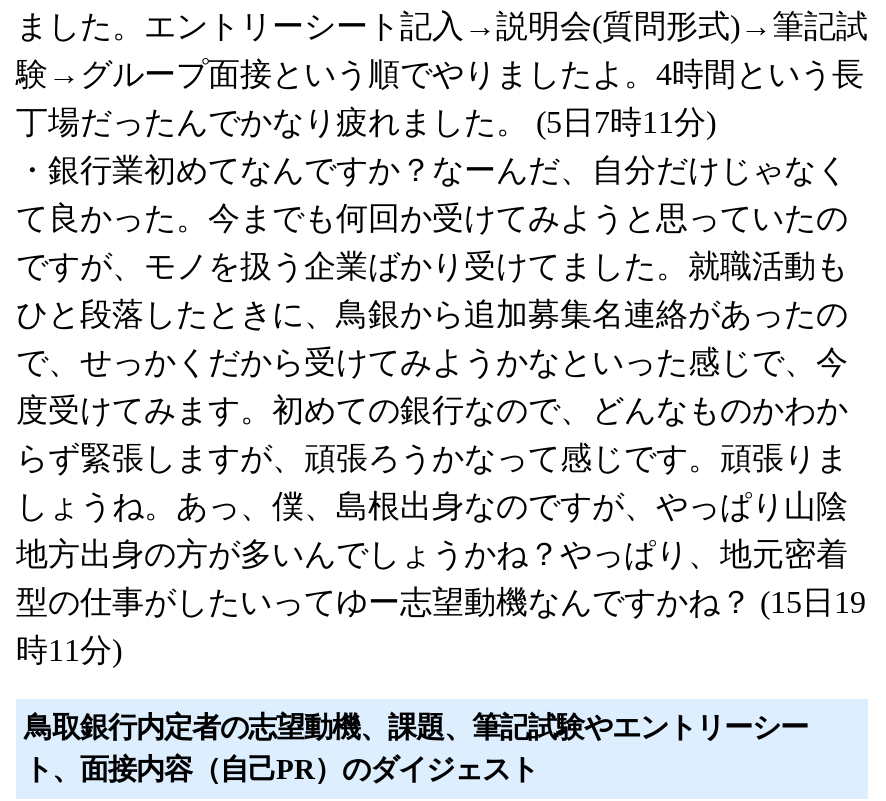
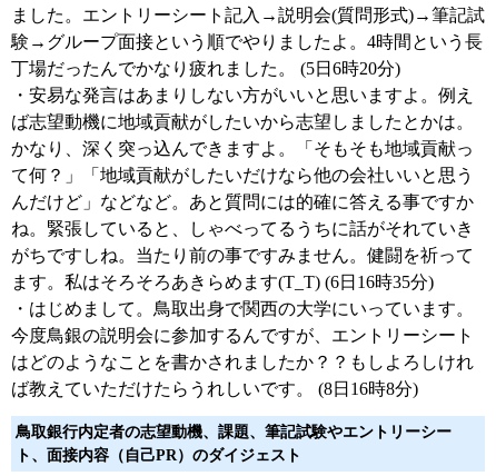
- 丁場だったんでかなり疲れました。 (5日7時11分)
- ・銀行業初めてなんですか？なーんだ、自分だけじゃなく
- て良かった。今までも何回か受けてみようと思っていたの
- ですが、モノを扱う企業ばかり受けてました。就職活動も
- ひと段落したときに、鳥銀から追加募集名連絡があったの
- で、せっかくだから受けてみようかなといった感じで、今
- 度受けてみます。初めての銀行なので、どんなものかわか
- らず緊張しますが、頑張ろうかなって感じです。頑張りま
- しょうね。あっ、僕、島根出身なのですが、やっぱり山陰
- 地方出身の方が多いんでしょうかね？やっぱり、地元密着
- 型の仕事がしたいってゆー志望動機なんですかね？ (15日19
- 時11分)
+ 丁場だったんでかなり疲れました。 (5日6時20分)
+ ・安易な発言はあまりしない方がいいと思いますよ。例え
+ ば志望動機に地域貢献がしたいから志望しましたとかは。
+ かなり、深く突っ込んできますよ。「そもそも地域貢献っ
+ て何？」「地域貢献がしたいだけなら他の会社いいと思う
+ んだけど」などなど。あと質問には的確に答える事ですか
+ ね。緊張していると、しゃべってるうちに話がそれていき
+ がちですしね。当たり前の事ですみません。健闘を祈って
+ ます。私はそろそろあきらめます(T_T) (6日16時35分)
+ ・はじめまして。鳥取出身で関西の大学にいっています。
+ 今度鳥銀の説明会に参加するんですが、エントリーシート
+ はどのようなことを書かされましたか？？もしよろしけれ
+ ば教えていただけたらうれしいです。 (8日16時8分)
